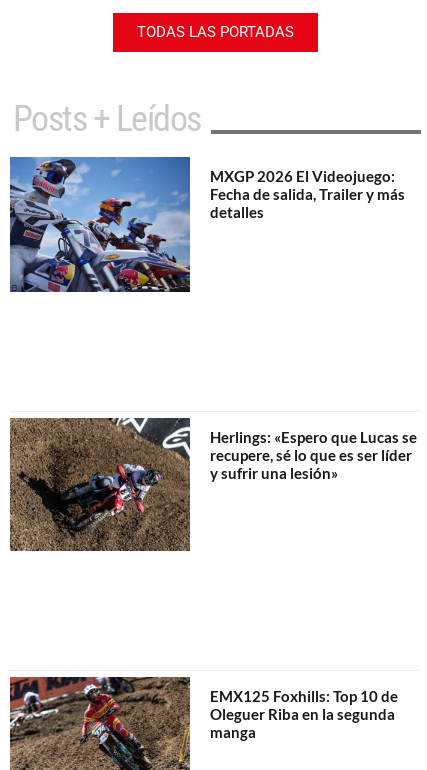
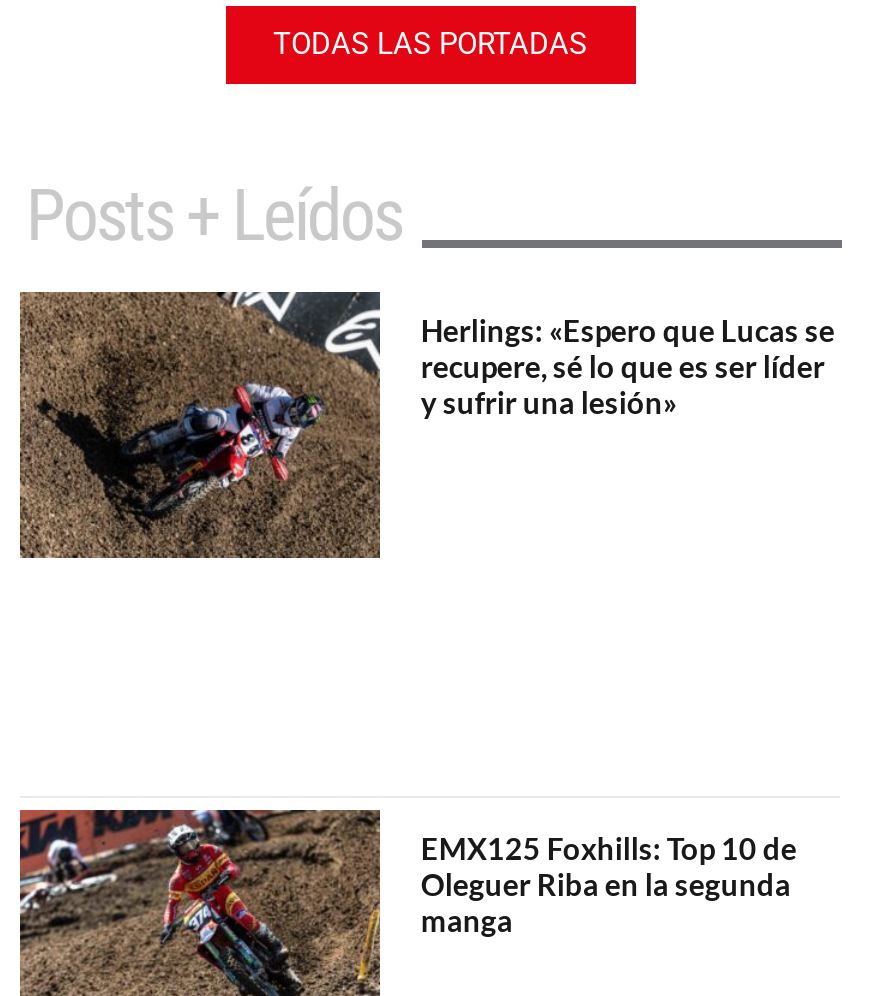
- [image]
- MXGP 2026 El Videojuego:
- Fecha de salida, Trailer y más
- detalles
